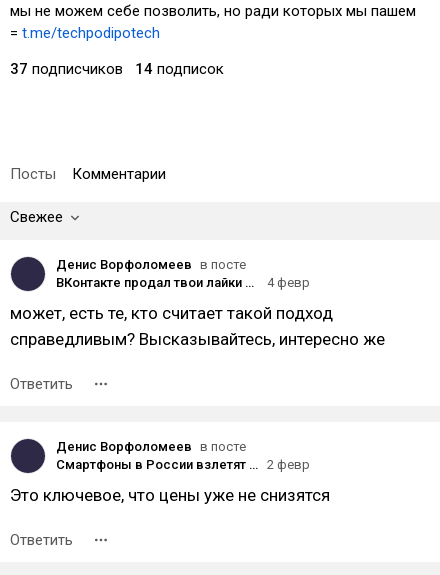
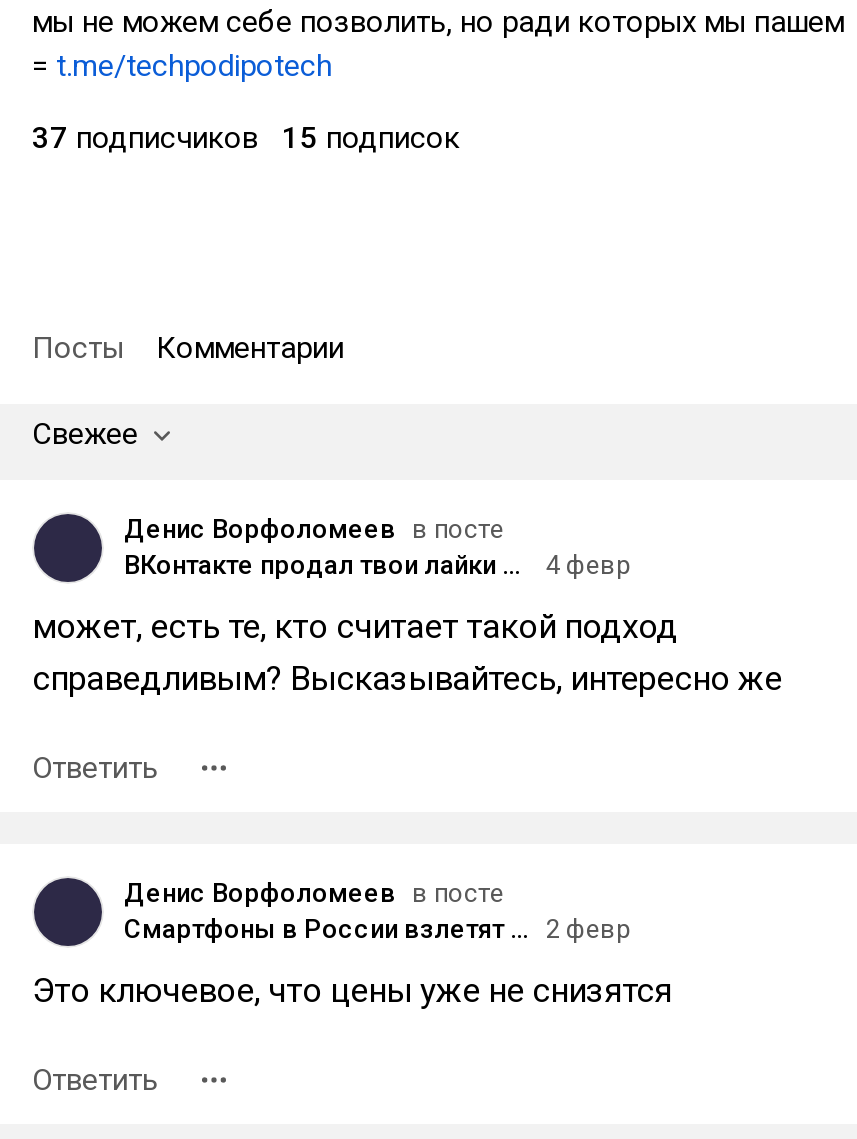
- 37 подписчиков 14 подписок
+ 37 подписчиков 15 подписок
